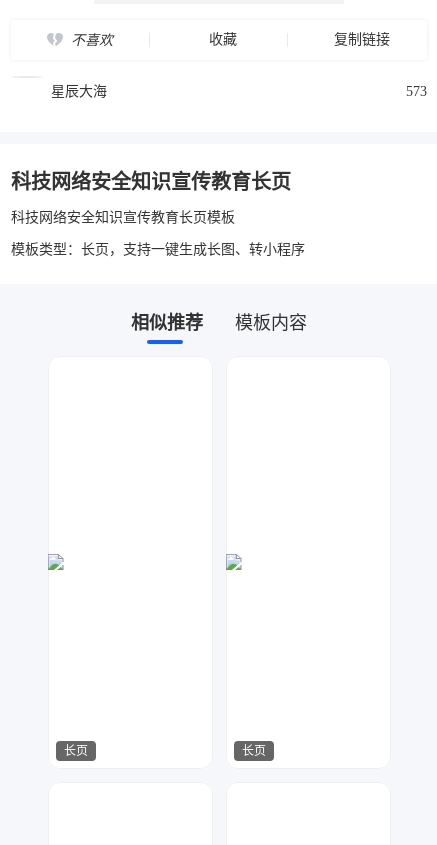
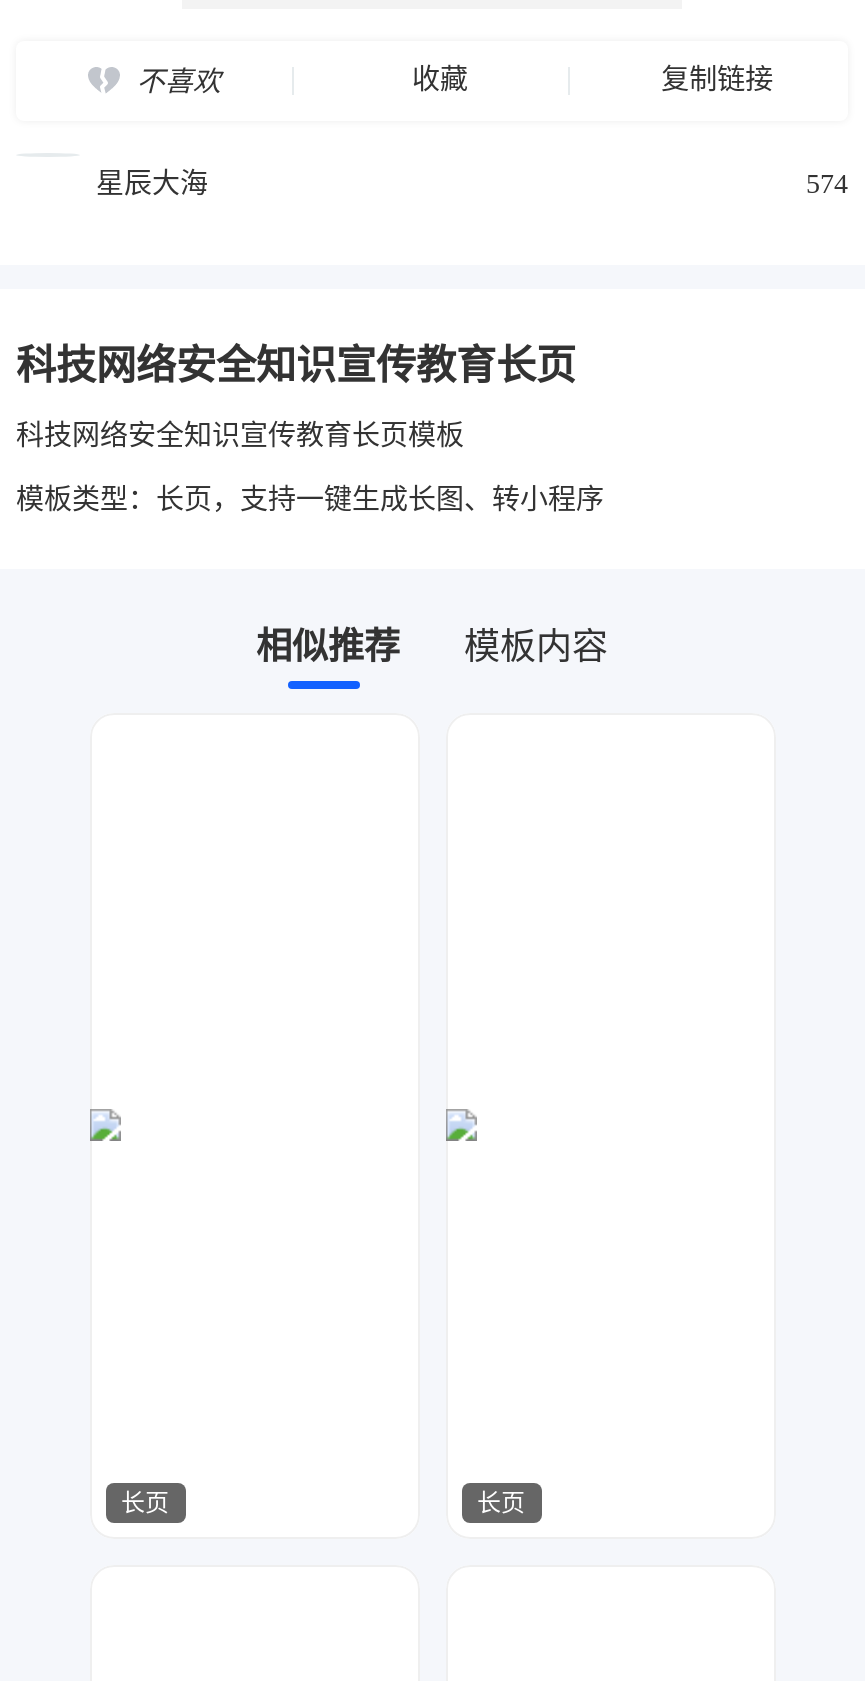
- 573
+ 574
